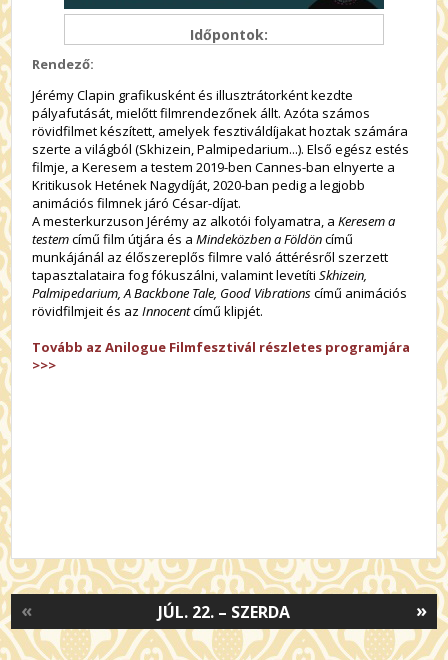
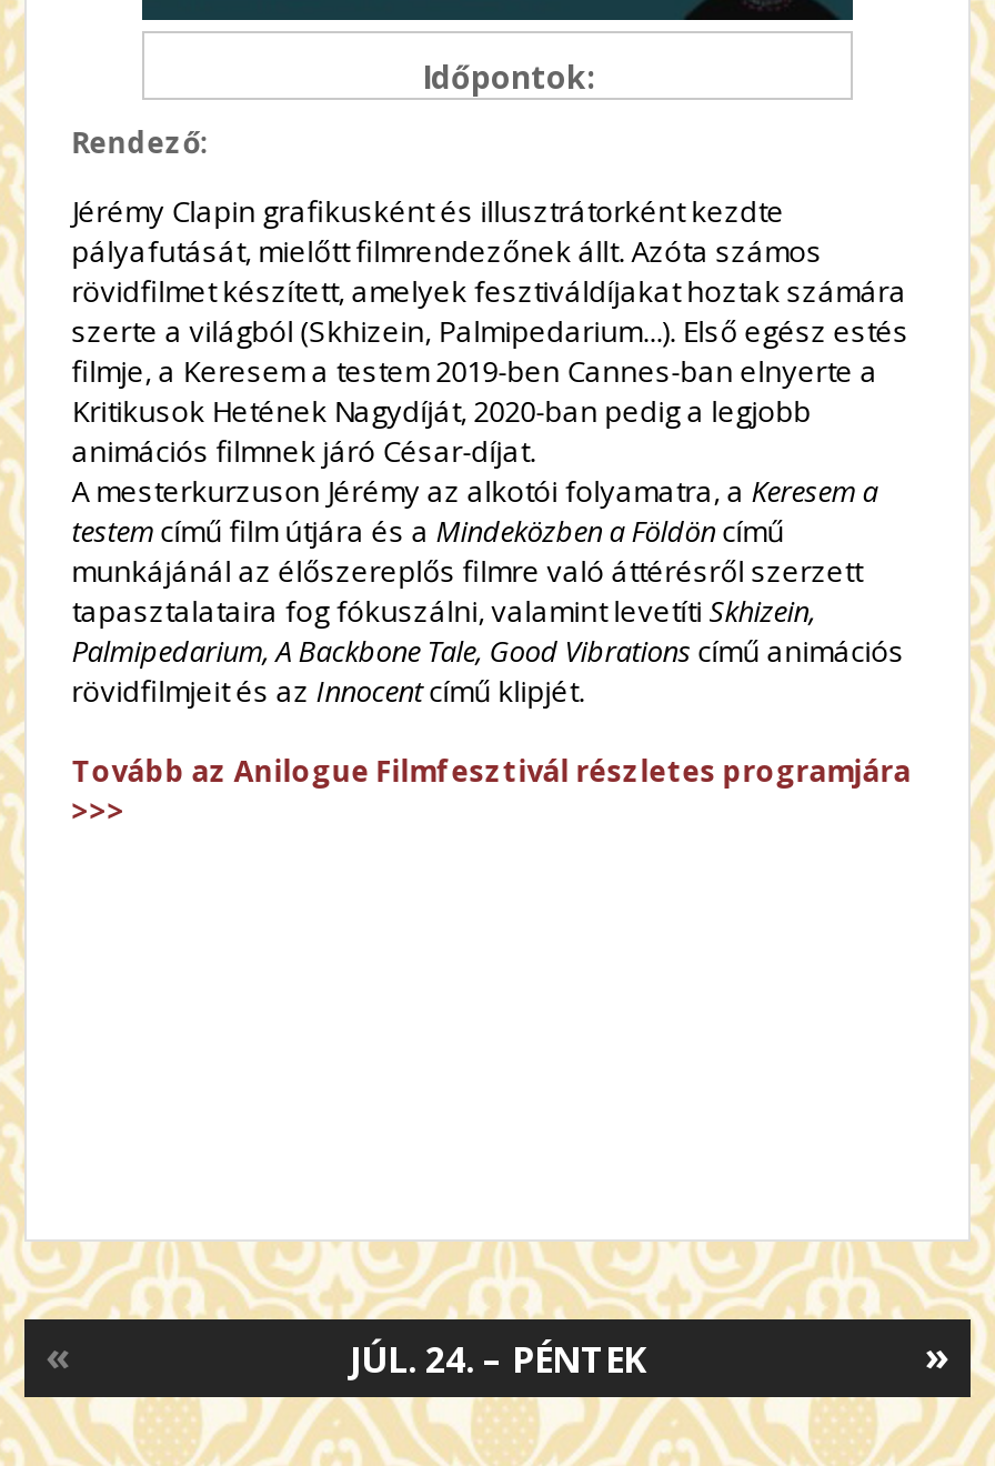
- JÚL. 22. – SZERDA
+ JÚL. 24. – PÉNTEK
